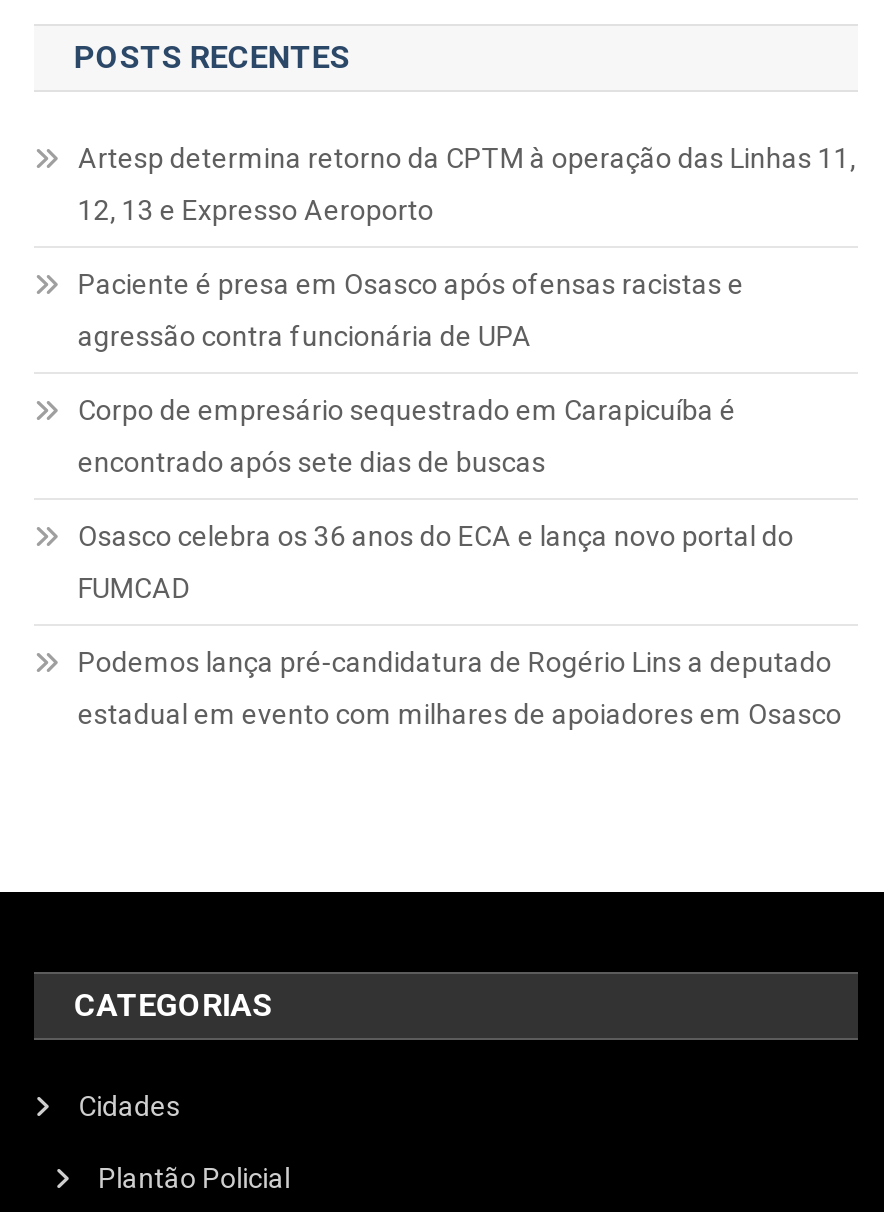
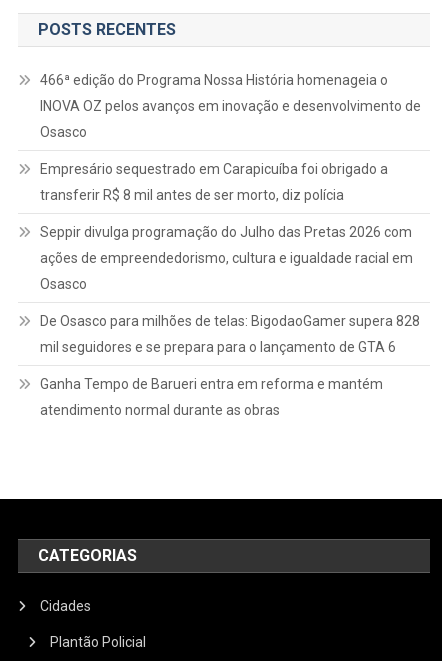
- Artesp determina retorno da CPTM à operação das Linhas 11,
- 12, 13 e Expresso Aeroporto
- Paciente é presa em Osasco após ofensas racistas e
- agressão contra funcionária de UPA
- Corpo de empresário sequestrado em Carapicuíba é
- encontrado após sete dias de buscas
- Osasco celebra os 36 anos do ECA e lança novo portal do
- FUMCAD
- Podemos lança pré-candidatura de Rogério Lins a deputado
- estadual em evento com milhares de apoiadores em Osasco
+ 466ª edição do Programa Nossa História homenageia o
+ INOVA OZ pelos avanços em inovação e desenvolvimento de
+ Osasco
+ Empresário sequestrado em Carapicuíba foi obrigado a
+ transferir R$ 8 mil antes de ser morto, diz polícia
+ Seppir divulga programação do Julho das Pretas 2026 com
+ ações de empreendedorismo, cultura e igualdade racial em
+ Osasco
+ De Osasco para milhões de telas: BigodaoGamer supera 828
+ mil seguidores e se prepara para o lançamento de GTA 6
+ Ganha Tempo de Barueri entra em reforma e mantém
+ atendimento normal durante as obras
